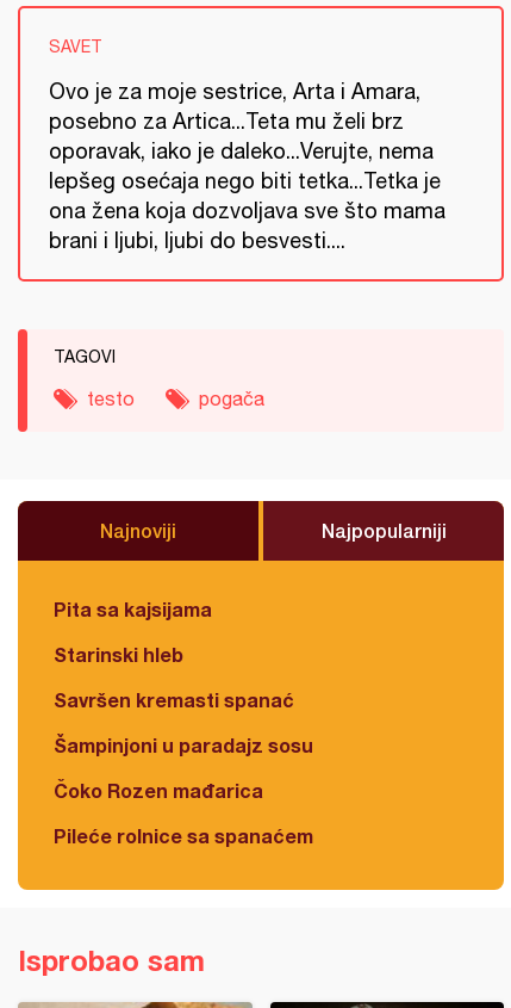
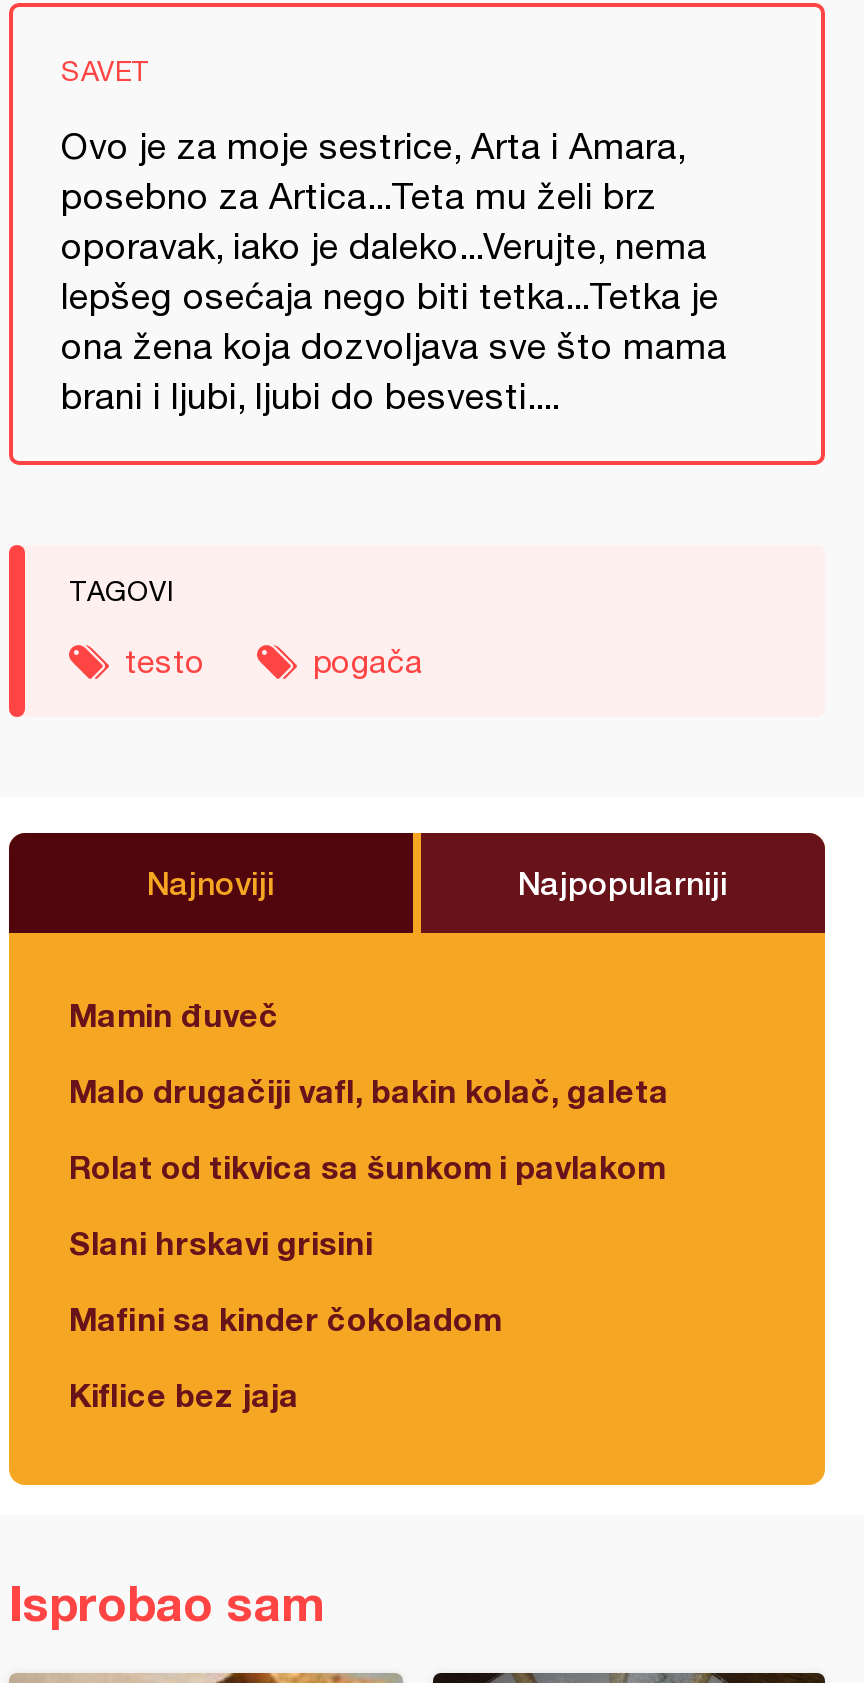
- Pita sa kajsijama
+ Mamin đuveč

- Starinski hleb
+ Malo drugačiji vafl, bakin kolač, galeta

- Savršen kremasti spanać
+ Rolat od tikvica sa šunkom i pavlakom

- Šampinjoni u paradajz sosu
+ Slani hrskavi grisini

- Čoko Rozen mađarica
+ Mafini sa kinder čokoladom

- Pileće rolnice sa spanaćem
+ Kiflice bez jaja
